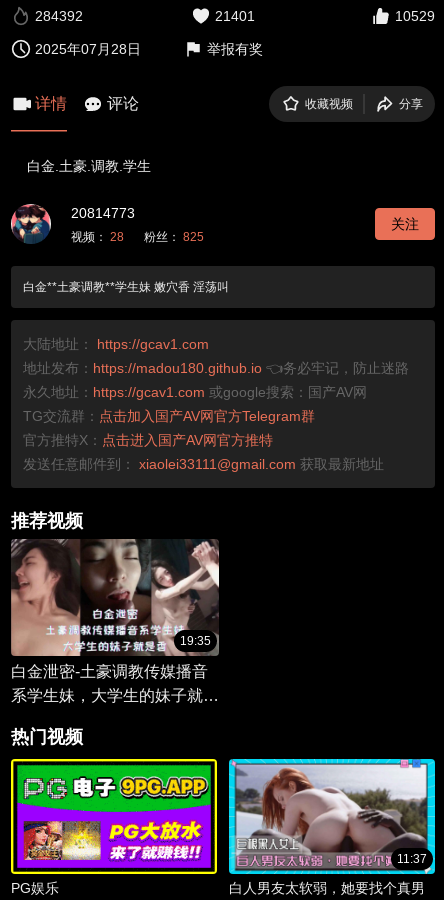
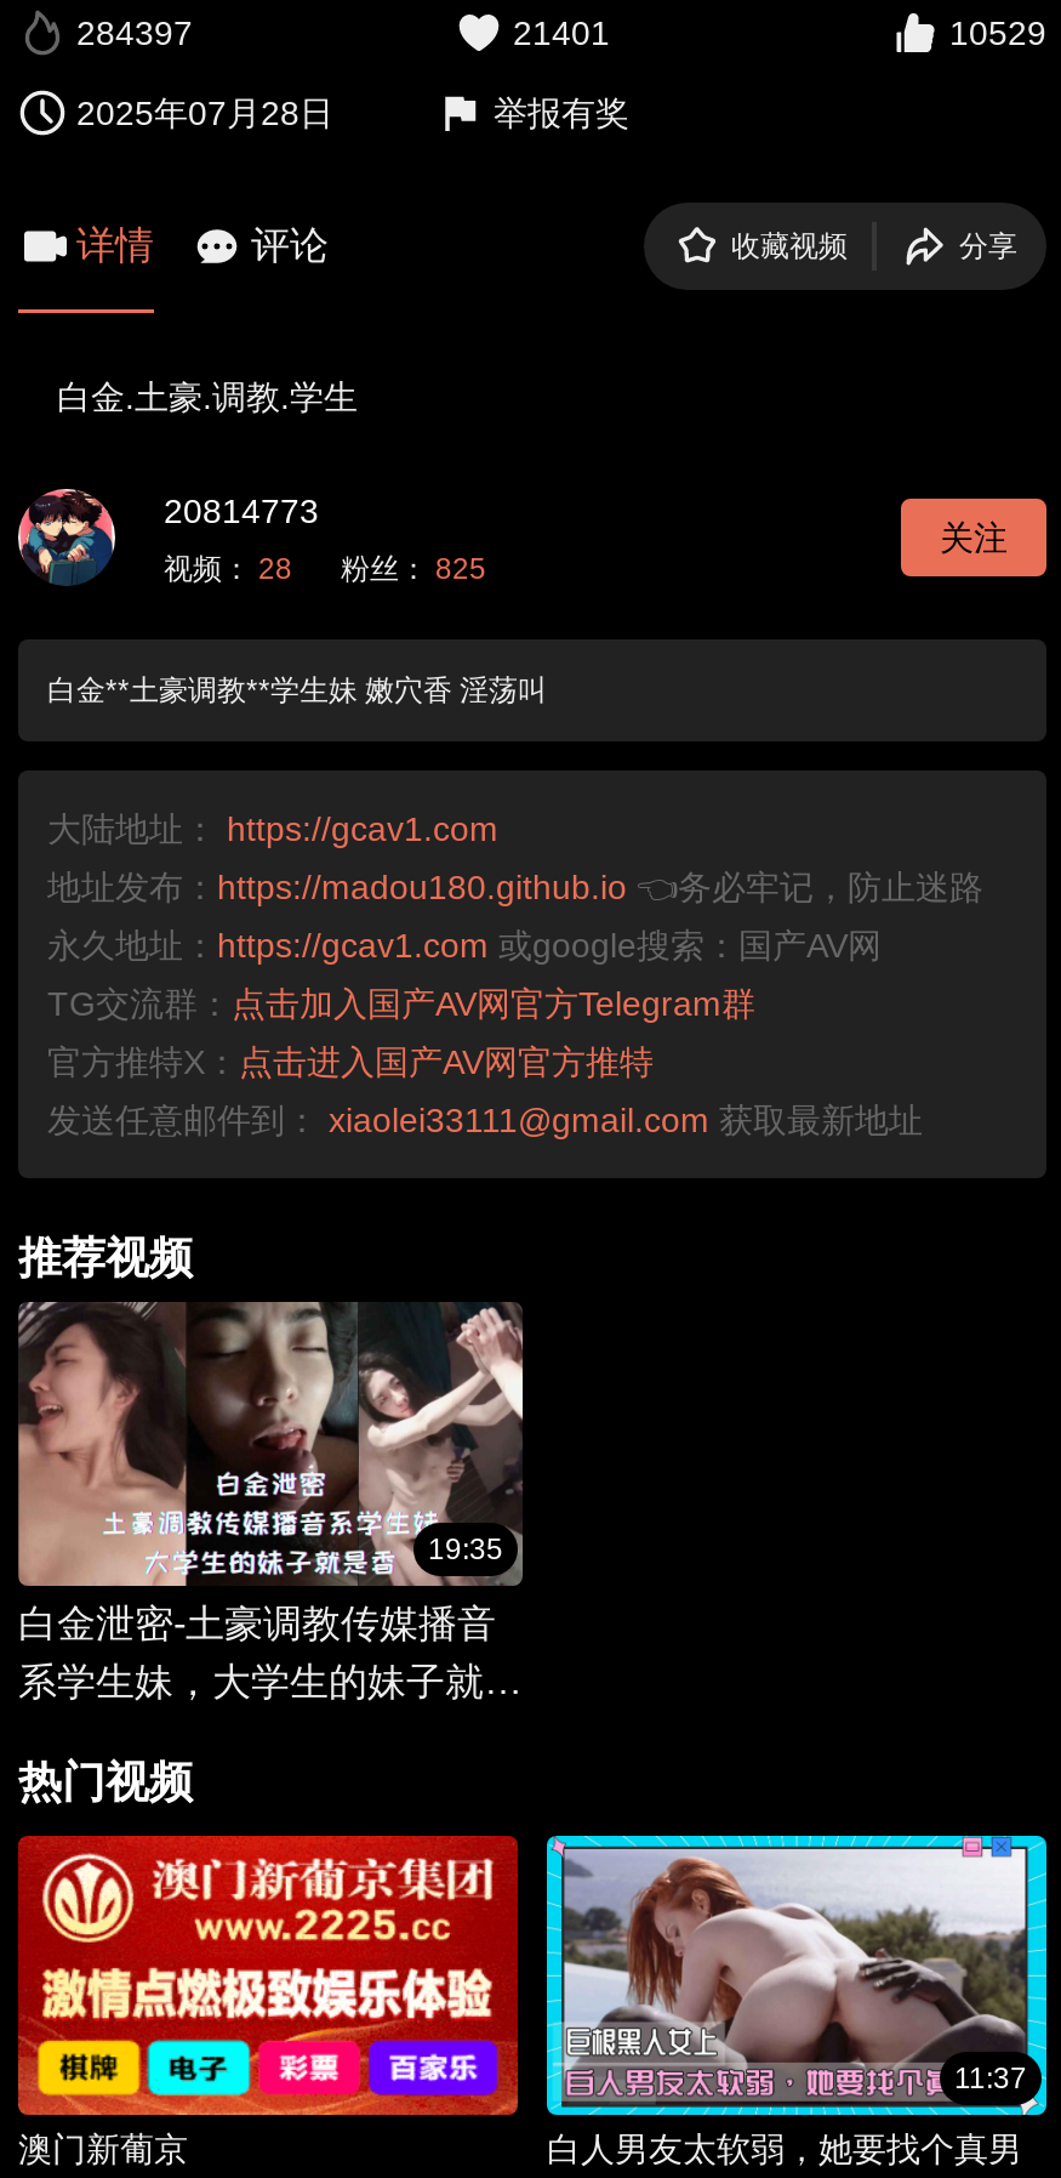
- 284392
+ 284397

- [image]
- PG娱乐
+ [image]
+ 澳门新葡京
